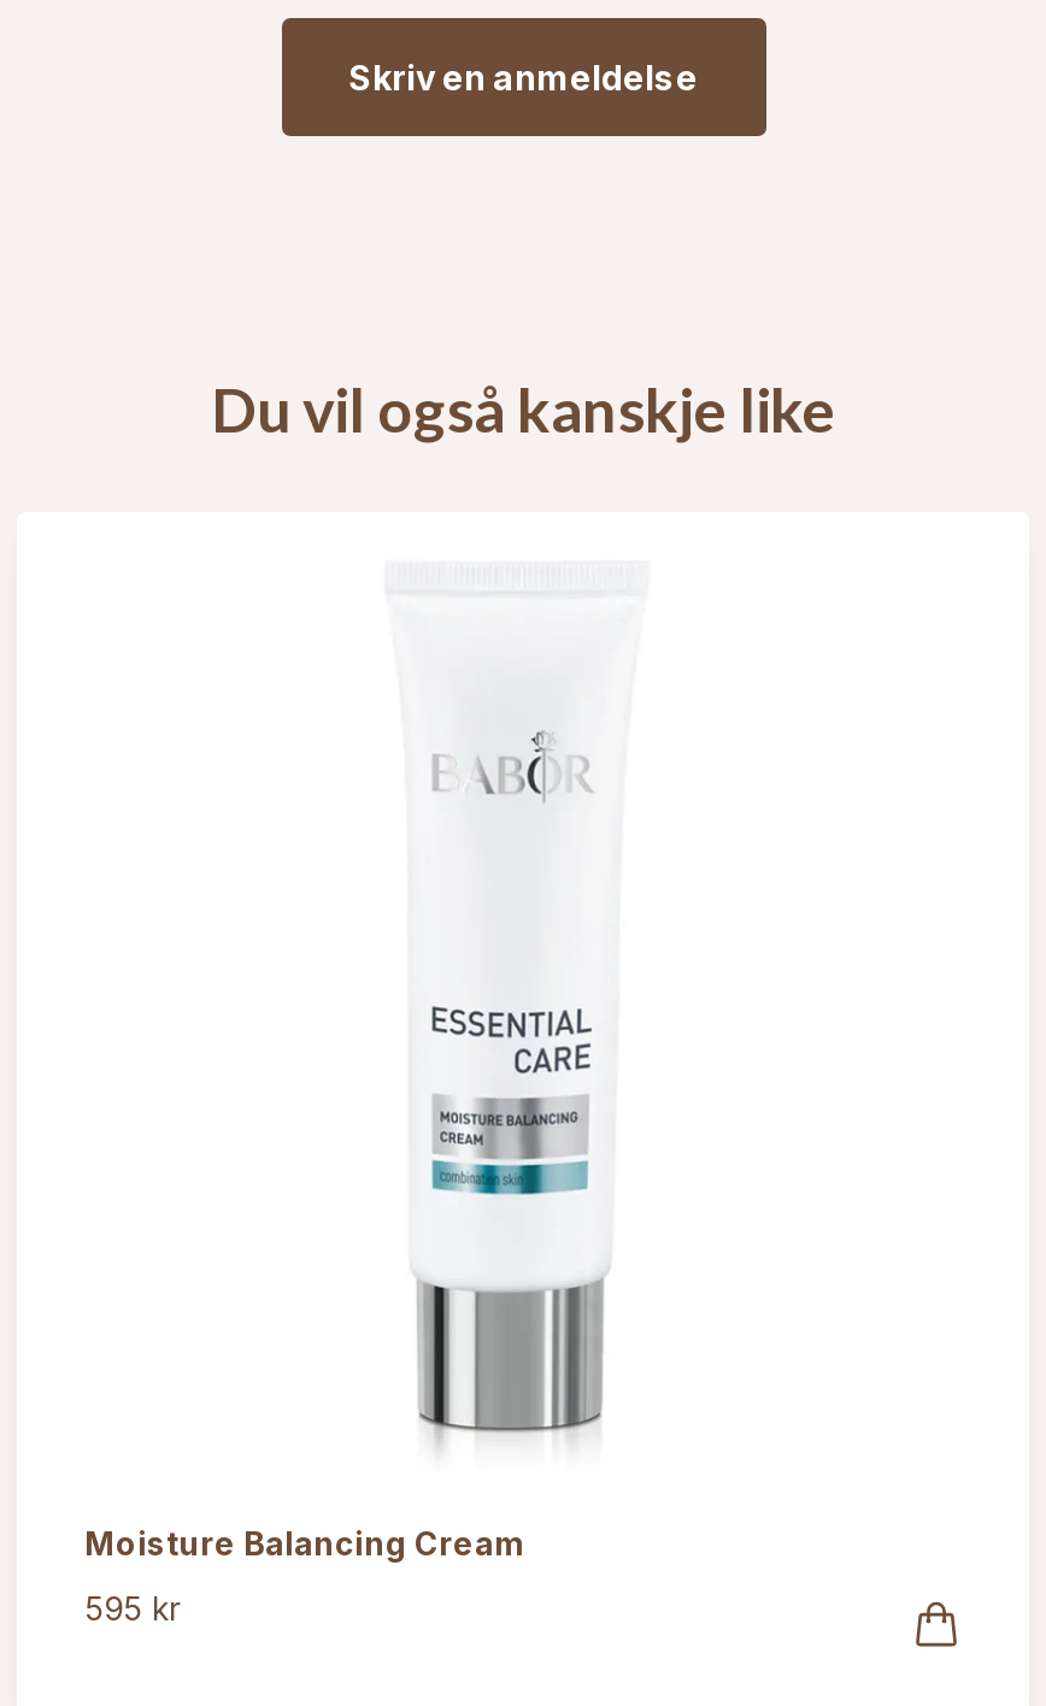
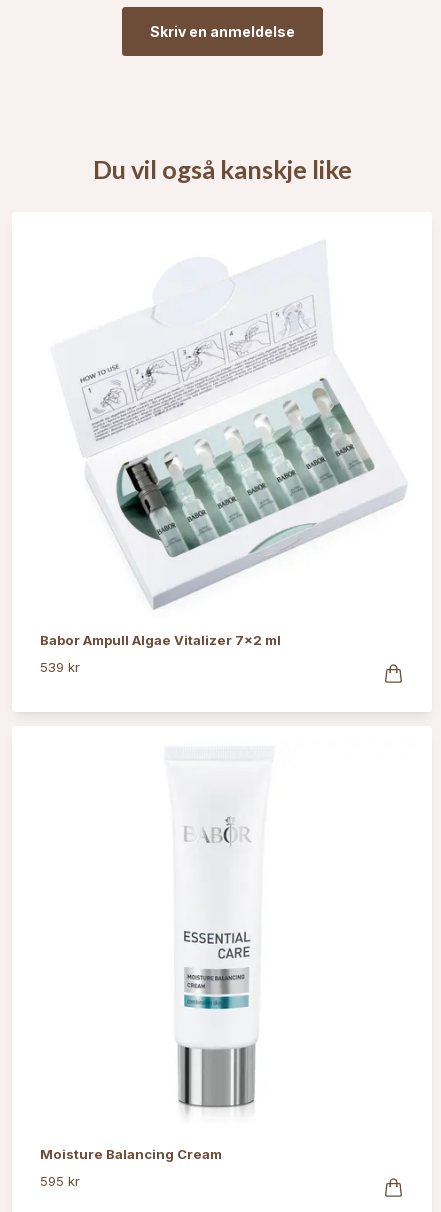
+ [image]
+ Babor Ampull Algae Vitalizer 7x2 ml
+ 539 kr
